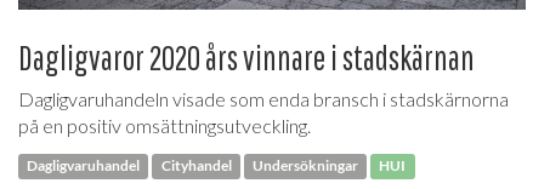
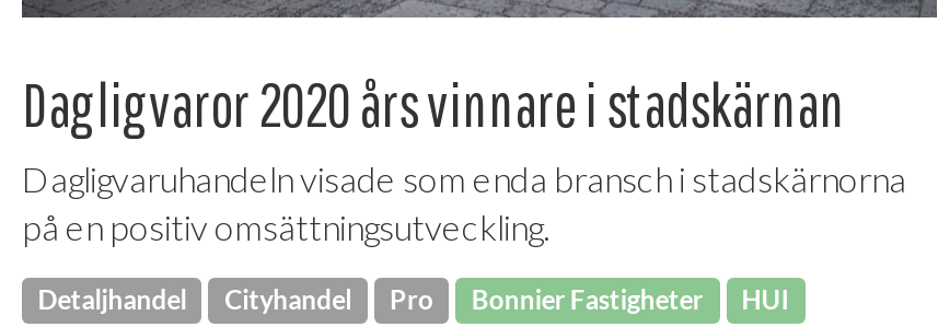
- Dagligvaruhandel
+ Detaljhandel

- Undersökningar
+ Pro
+ Bonnier Fastigheter
